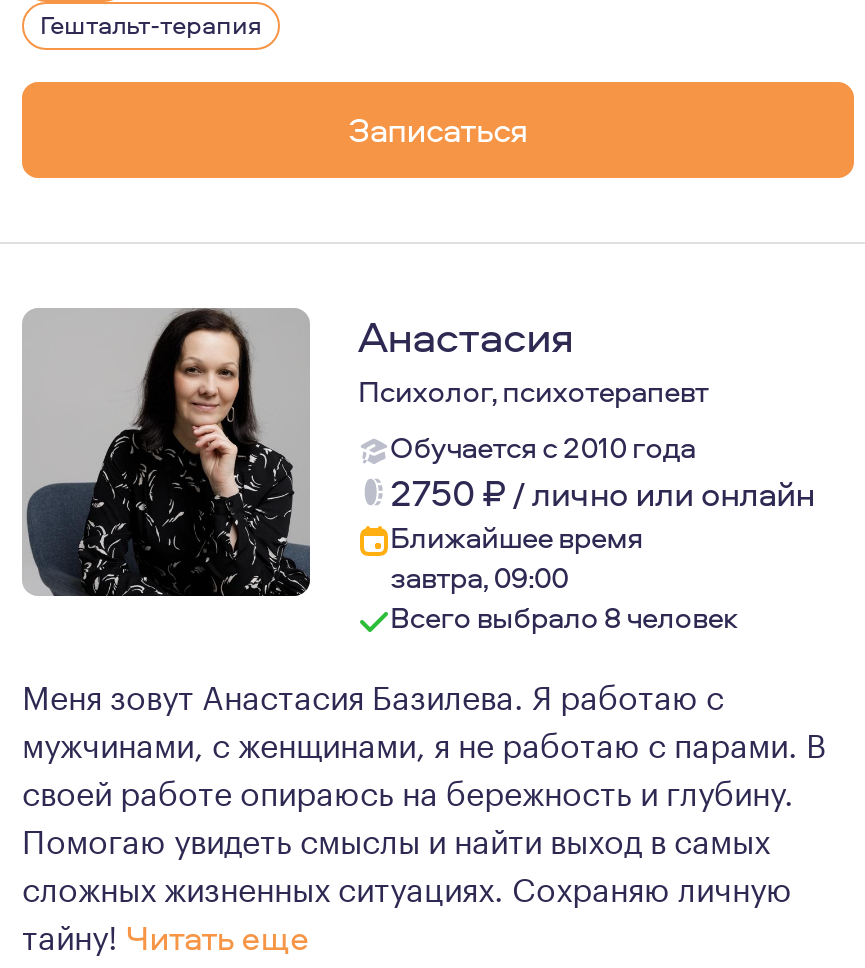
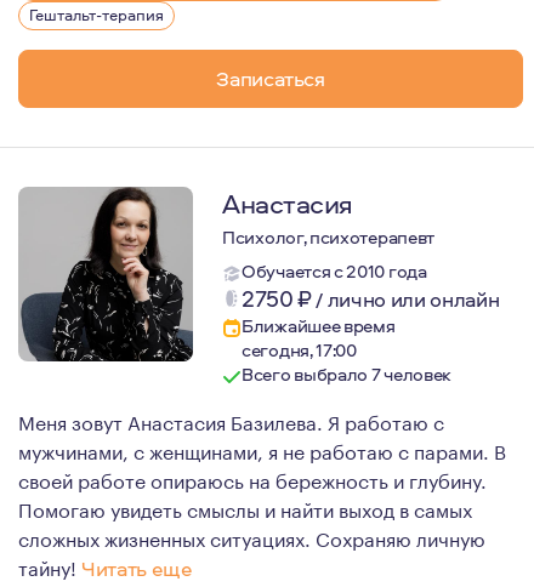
- завтра, 09:00
- Всего выбрало 8 человек
+ сегодня, 17:00
+ Всего выбрало 7 человек
